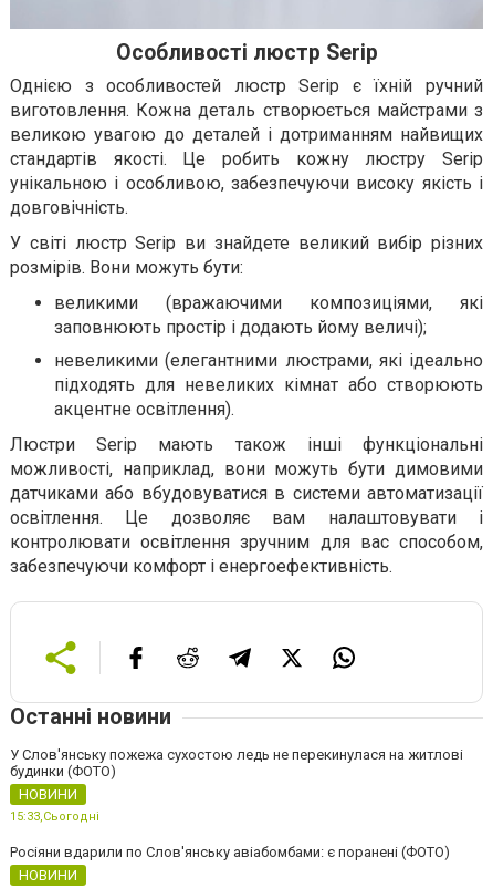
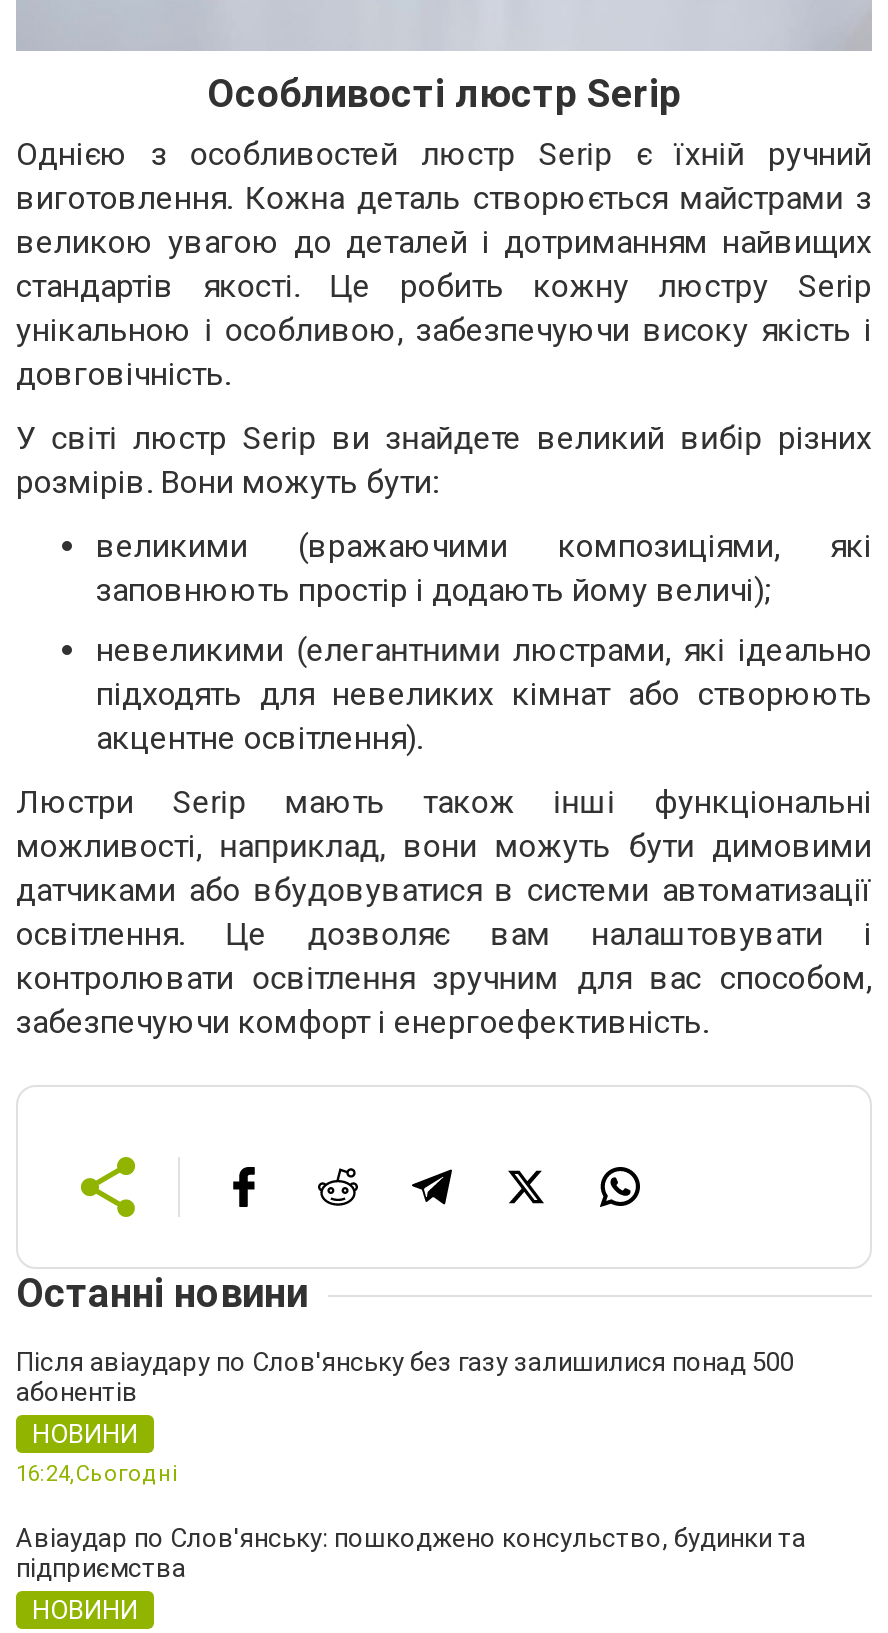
- У Слов'янську пожежа сухостою ледь не перекинулася на житлові
- будинки (ФОТО)
+ Після авіаудару по Слов'янську без газу залишилися понад 500
+ абонентів

- 15:33,Сьогодні
+ 16:24,Сьогодні

- Росіяни вдарили по Слов'янську авіабомбами: є поранені (ФОТО)
+ Авіаудар по Слов'янську: пошкоджено консульство, будинки та
+ підприємства
